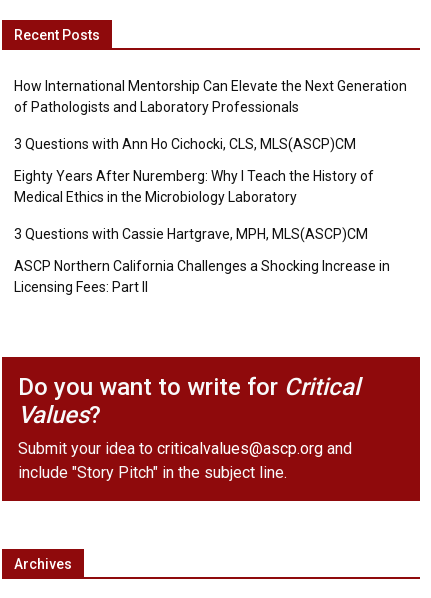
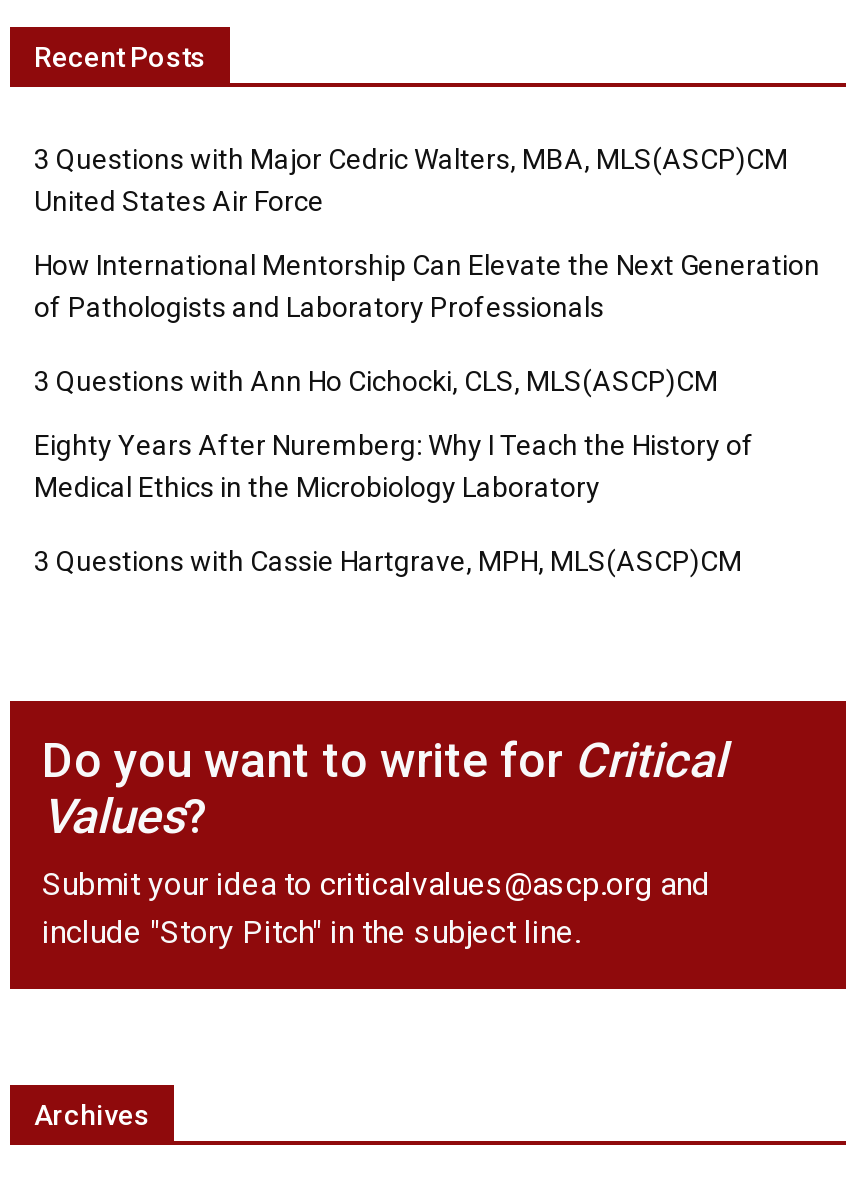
+ 3 Questions with Major Cedric Walters, MBA, MLS(ASCP)CM
+ United States Air Force

moved down: How International Mentorship Can Elevate the Next Generation | of Pathologists and Laboratory Professionals | 3 Questions with Ann Ho Cichocki, CLS, MLS(ASCP)CM | Eighty Years After Nuremberg: Why I Teach the History of | Medical Ethics in the Microbiology Laboratory | 3 Questions with Cassie Hartgrave, MPH, MLS(ASCP)CM

- ASCP Northern California Challenges a Shocking Increase in
- Licensing Fees: Part II
